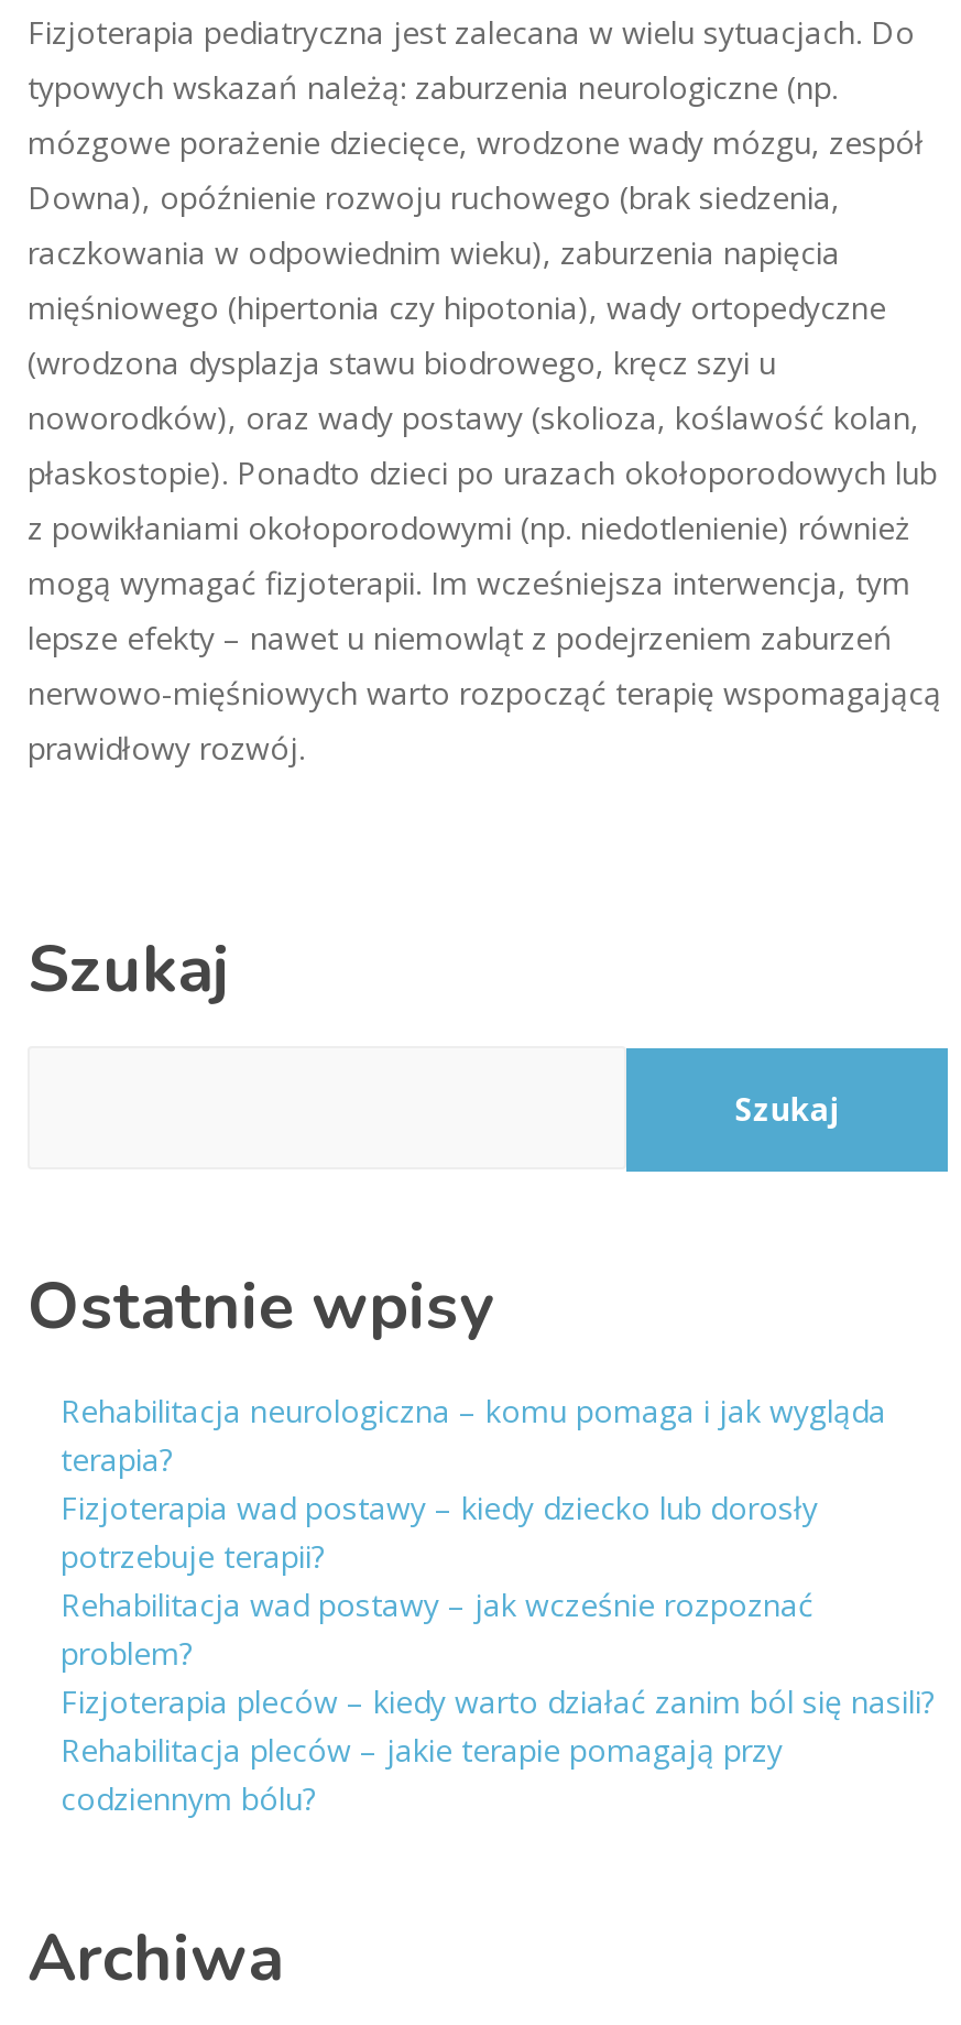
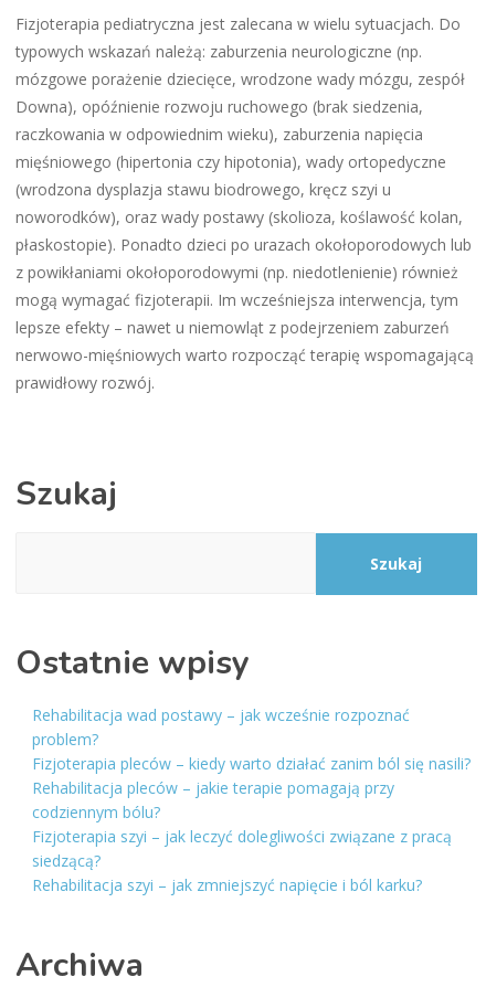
- Rehabilitacja neurologiczna – komu pomaga i jak wygląda
- terapia?
- Fizjoterapia wad postawy – kiedy dziecko lub dorosły
- potrzebuje terapii?

moved up: Rehabilitacja wad postawy – jak wcześnie rozpoznać | problem? | Fizjoterapia pleców – kiedy warto działać zanim ból się nasili? | Rehabilitacja pleców – jakie terapie pomagają przy | codziennym bólu?

+ Fizjoterapia szyi – jak leczyć dolegliwości związane z pracą
+ siedzącą?
+ Rehabilitacja szyi – jak zmniejszyć napięcie i ból karku?
